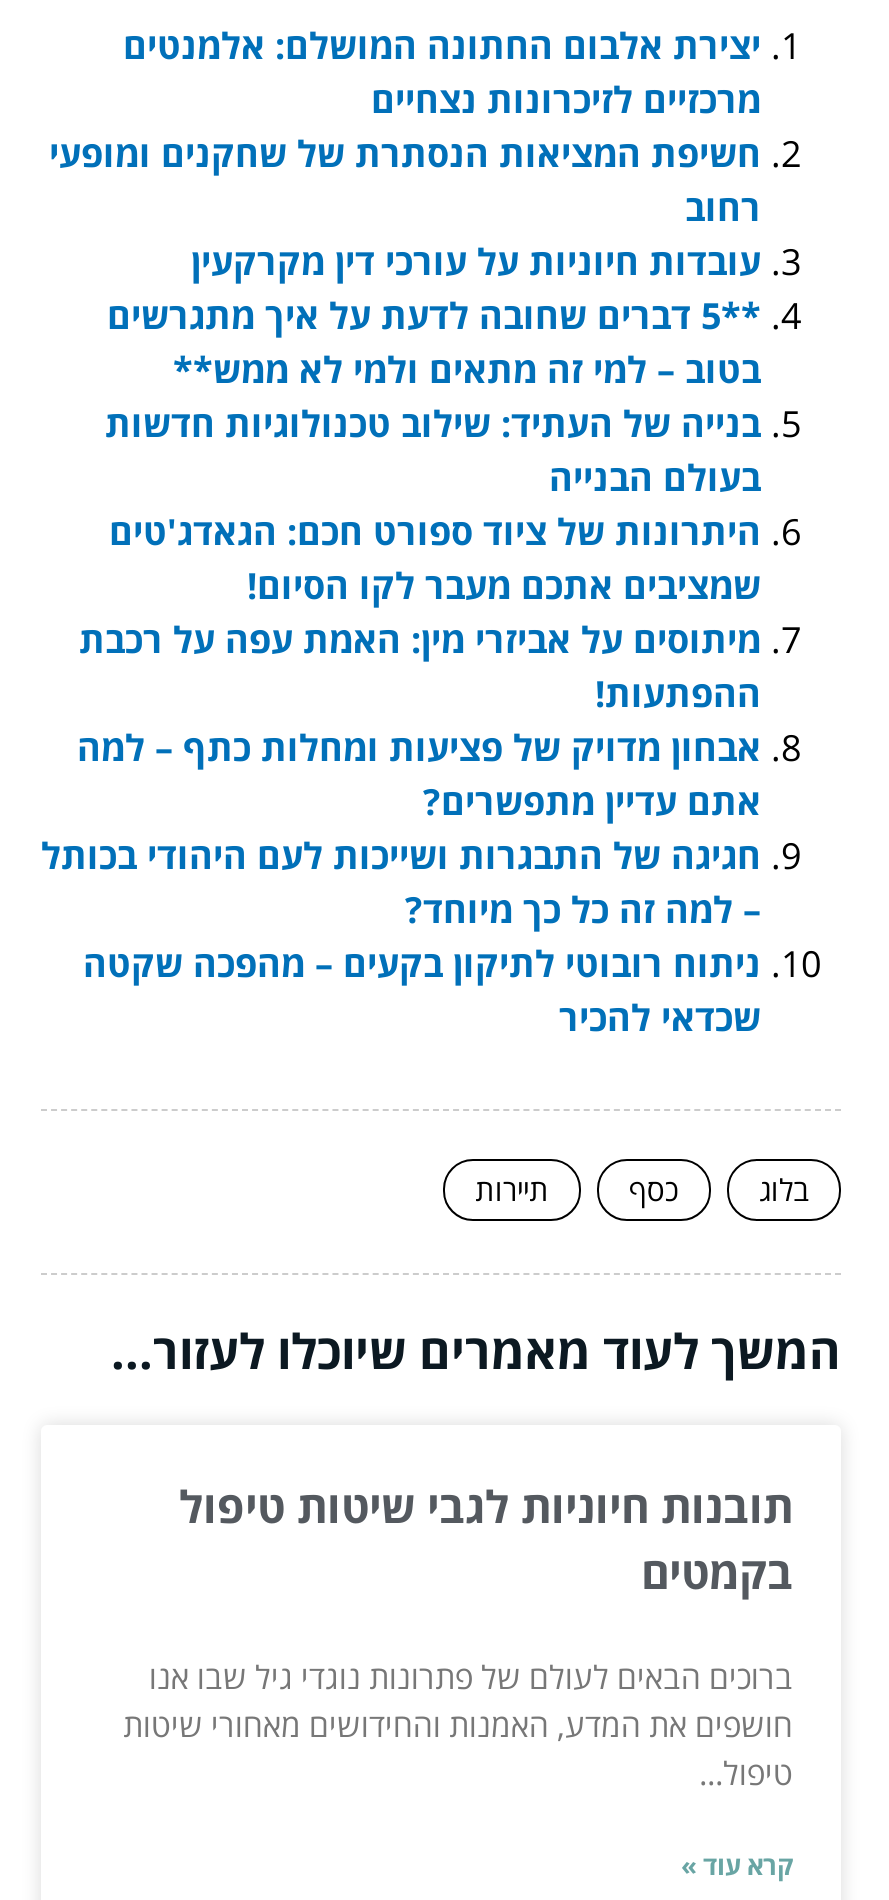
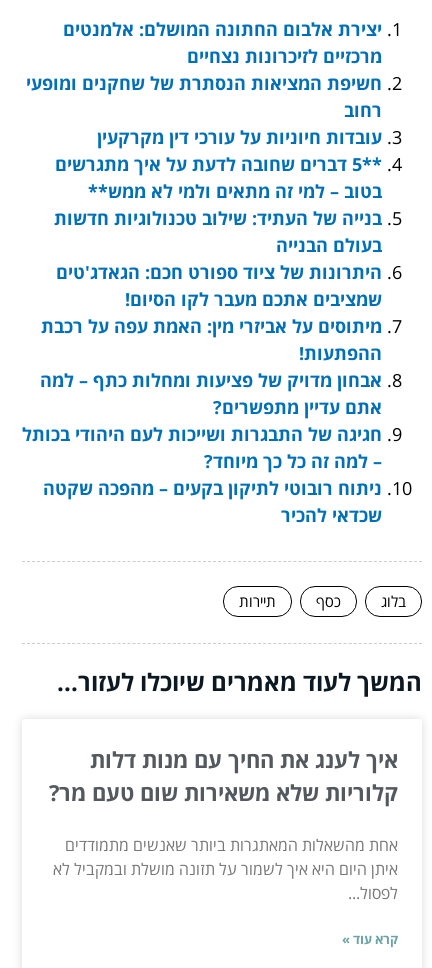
- תובנות חיוניות לגבי שיטות טיפול
- בקמטים
+ איך לענג את החיך עם מנות דלות
+ קלוריות שלא משאירות שום טעם מר?

- ברוכים הבאים לעולם של פתרונות נוגדי גיל שבו אנו
- חושפים את המדע, האמנות והחידושים מאחורי שיטות
- טיפול...
+ אחת מהשאלות המאתגרות ביותר שאנשים מתמודדים
+ איתן היום היא איך לשמור על תזונה מושלת ובמקביל לא
+ לפסול...
